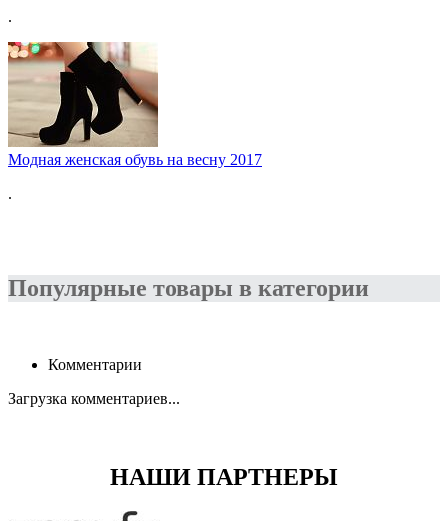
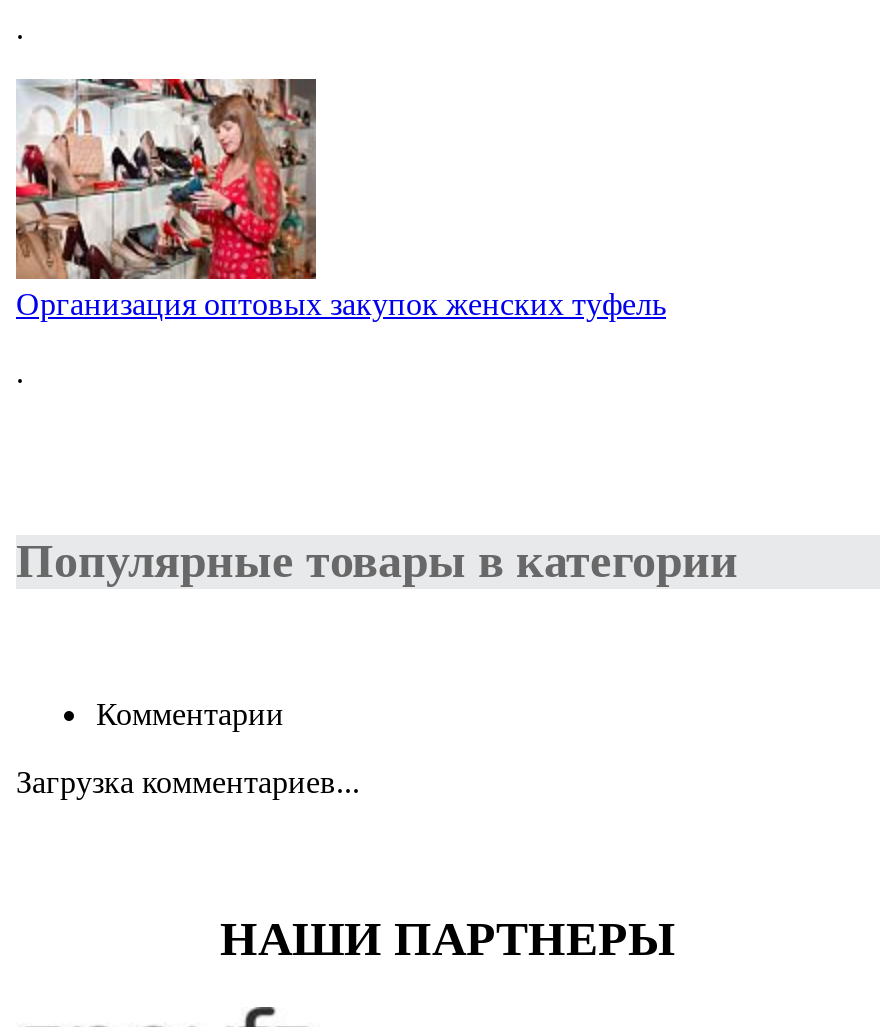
- [image]
- Модная женская обувь на весну 2017
+ [image]
+ Организация оптовых закупок женских туфель
